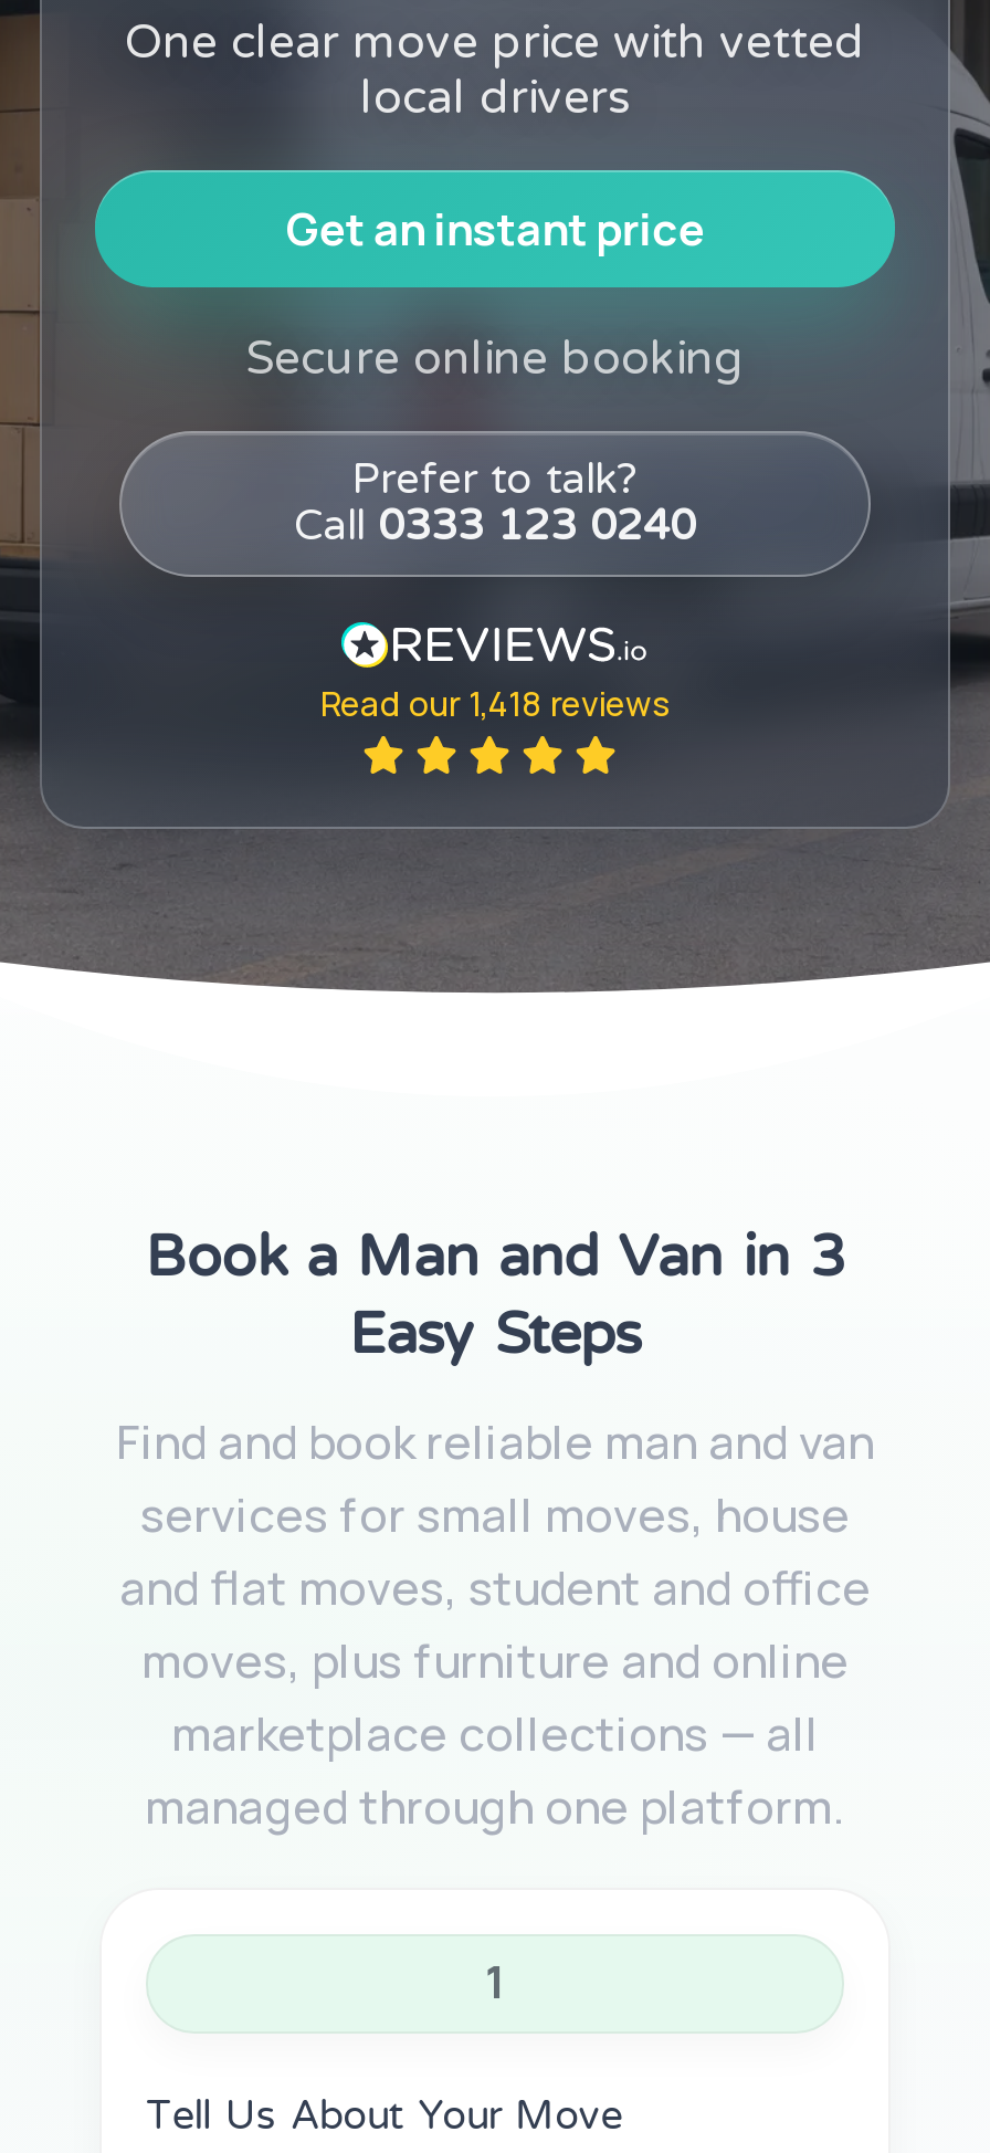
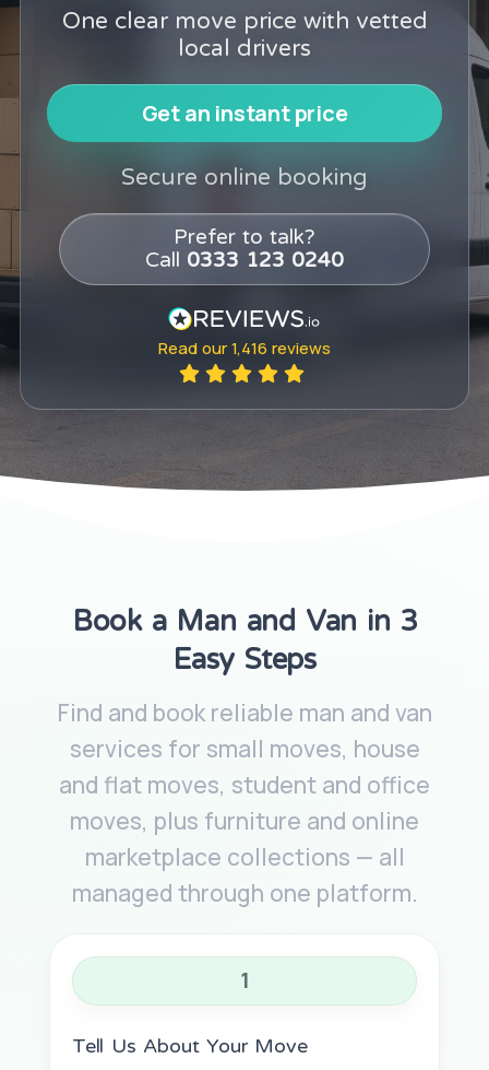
- Read our 1,418 reviews
+ Read our 1,416 reviews
